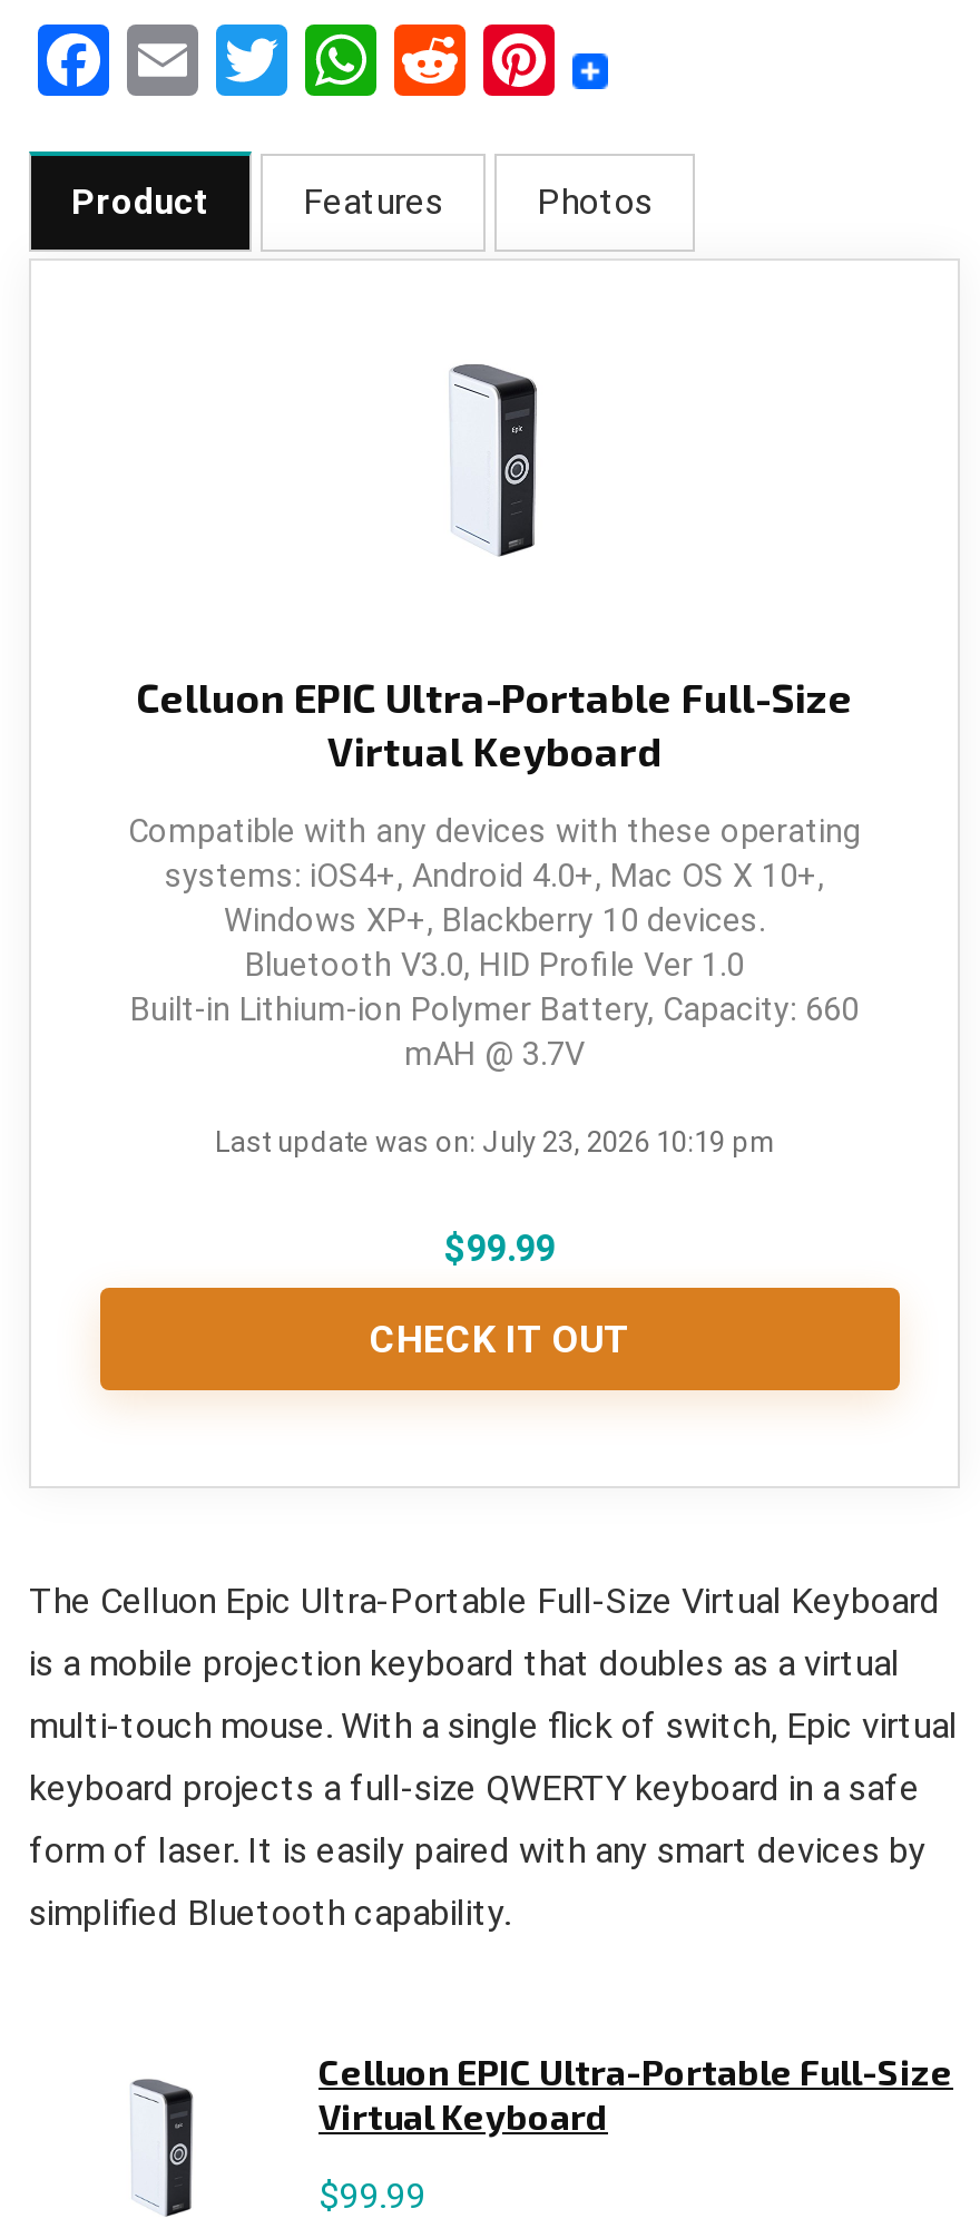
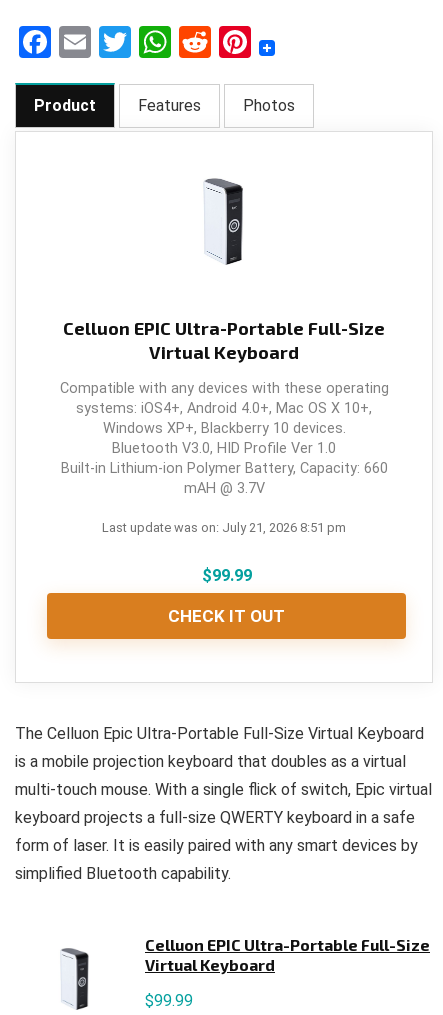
- Last update was on: July 23, 2026 10:19 pm
+ Last update was on: July 21, 2026 8:51 pm
